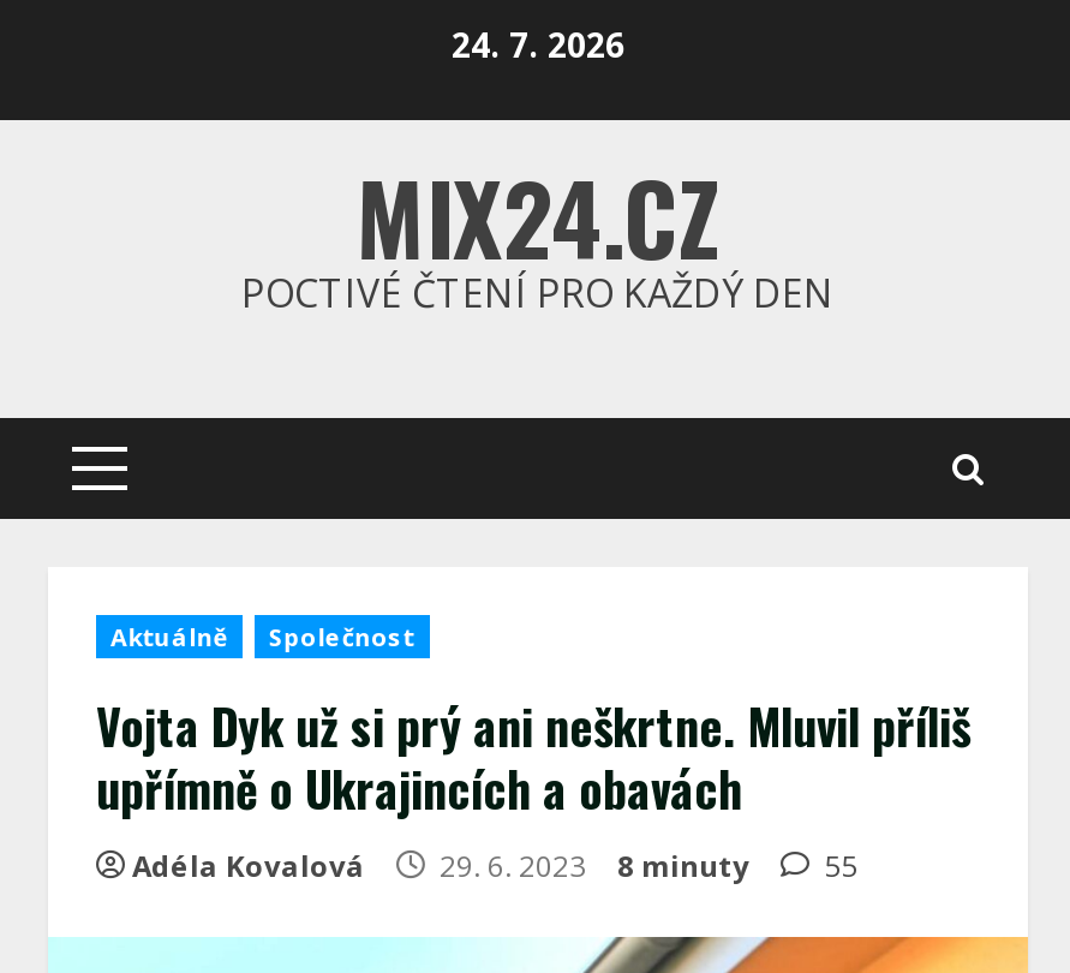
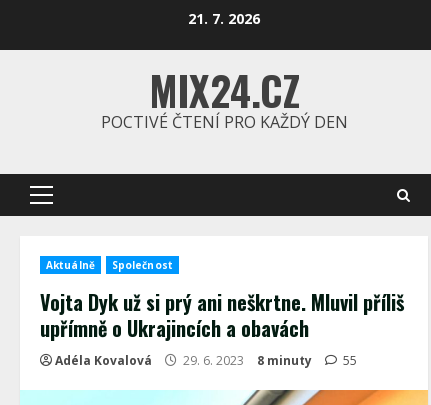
- 24. 7. 2026
+ 21. 7. 2026
